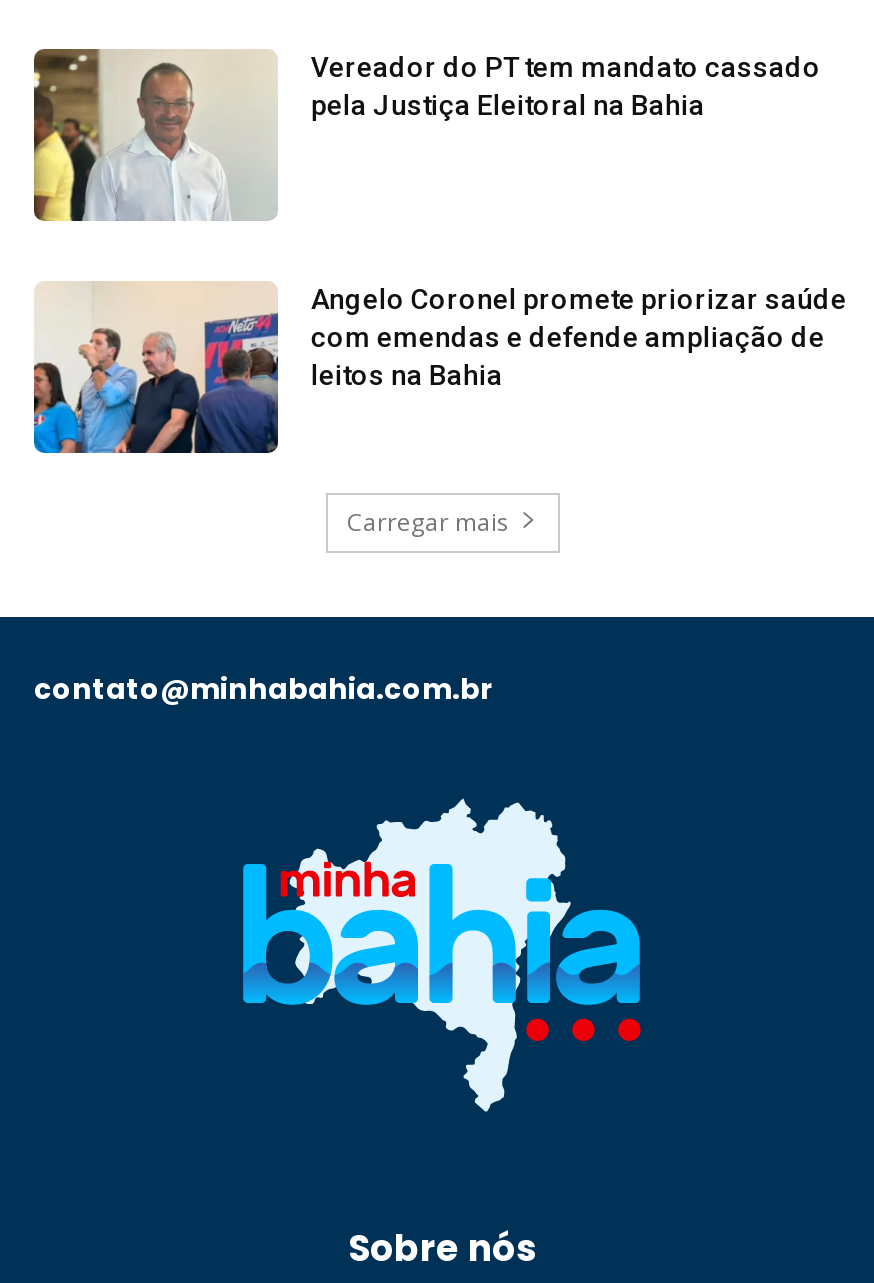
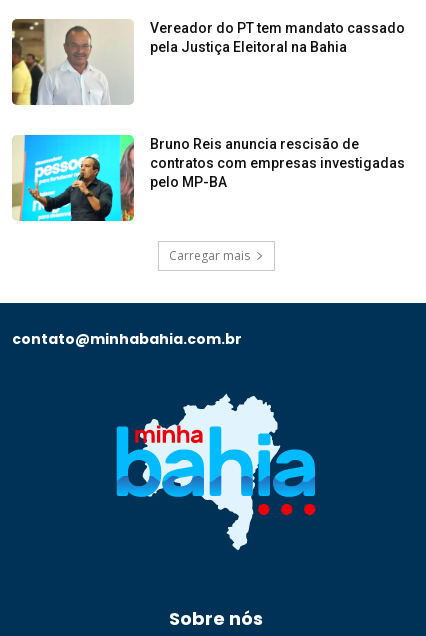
- [image]
- Angelo Coronel promete priorizar saúde
- com emendas e defende ampliação de
- leitos na Bahia
+ [image]
+ Bruno Reis anuncia rescisão de
+ contratos com empresas investigadas
+ pelo MP-BA
